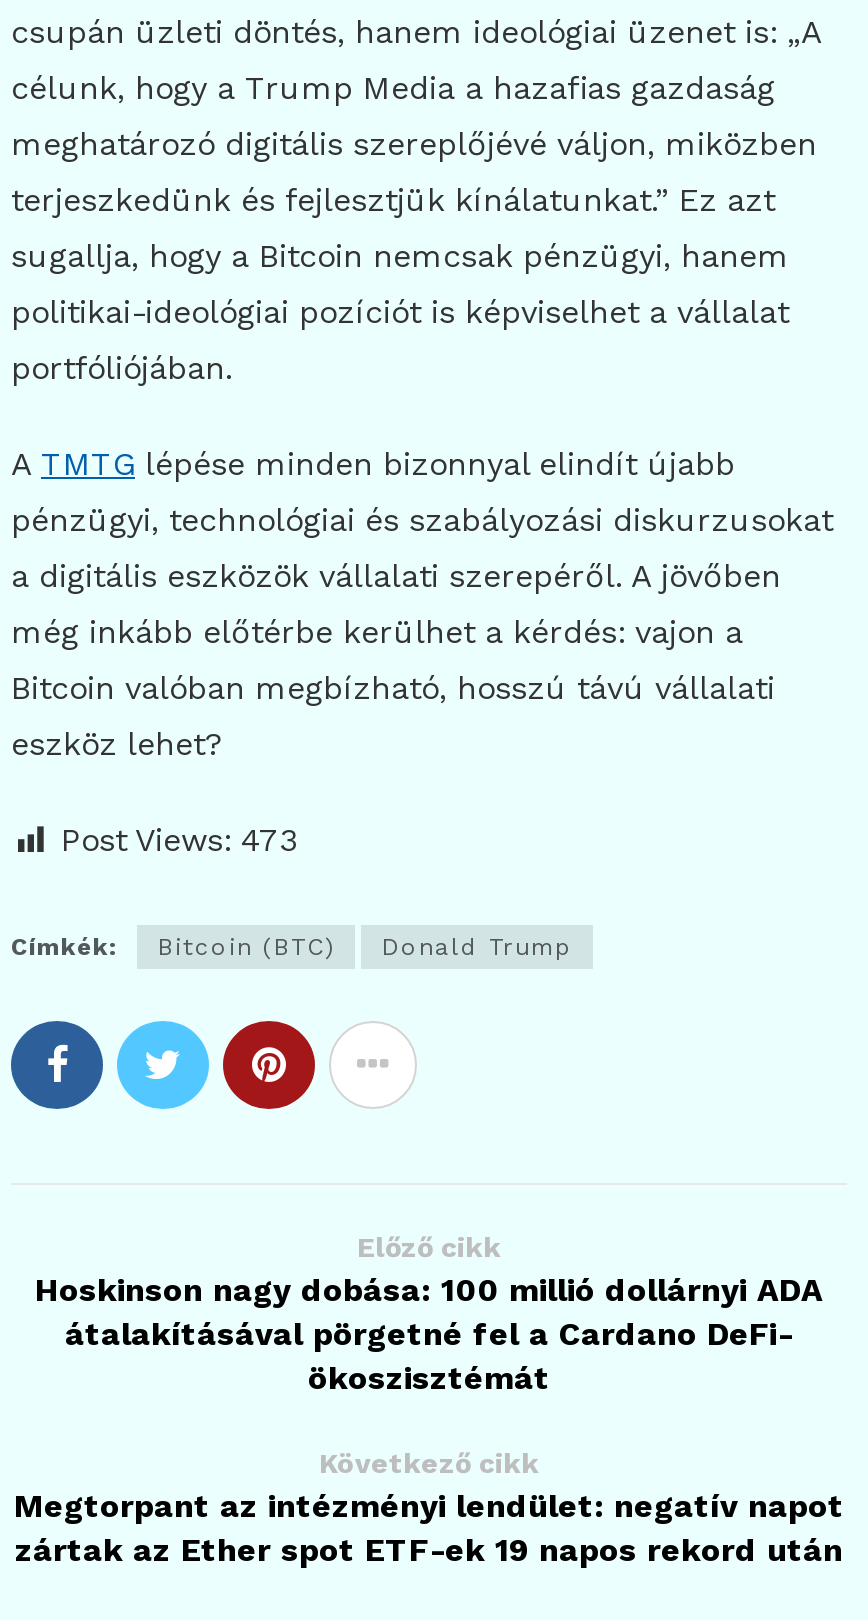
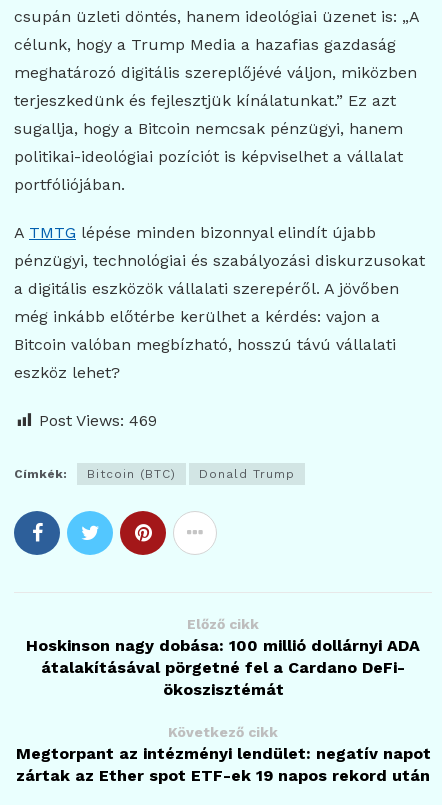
- Post Views: 473
+ Post Views: 469
